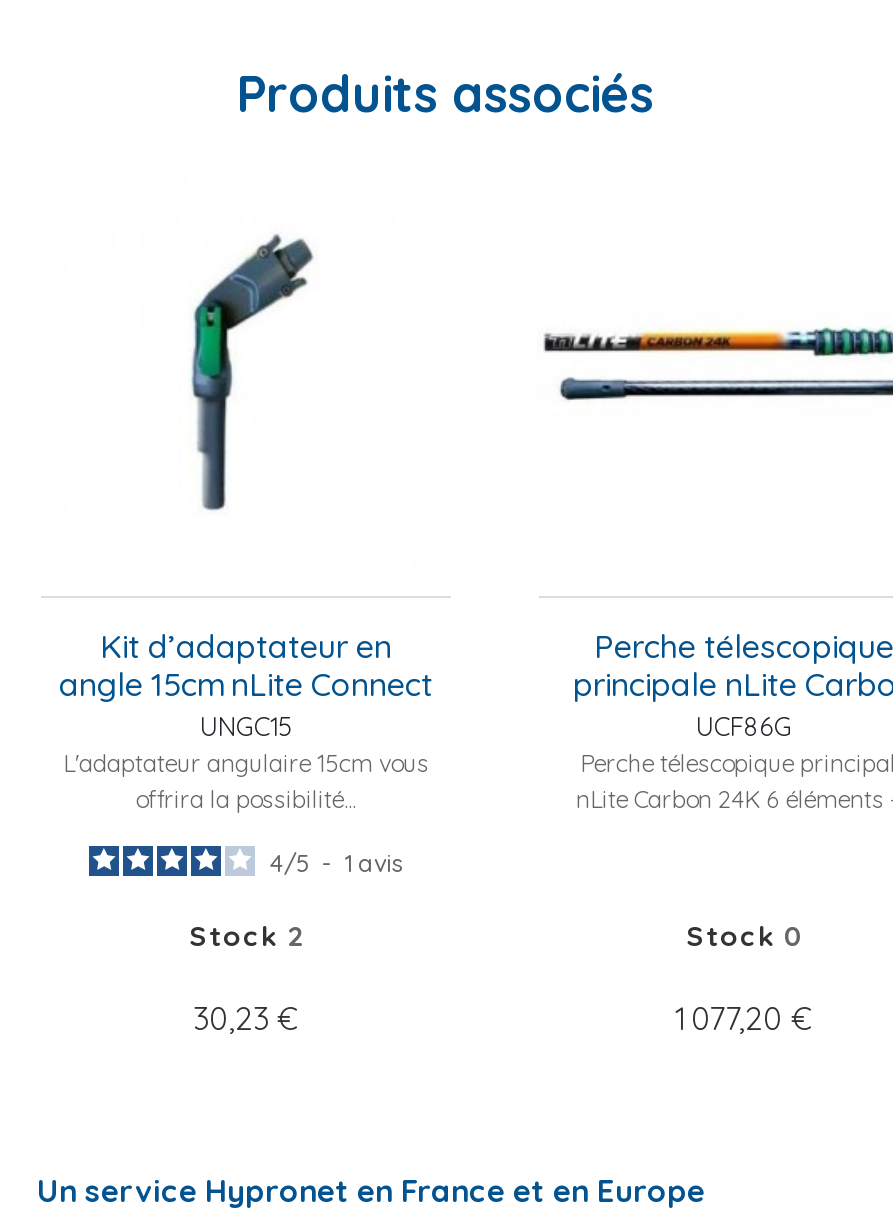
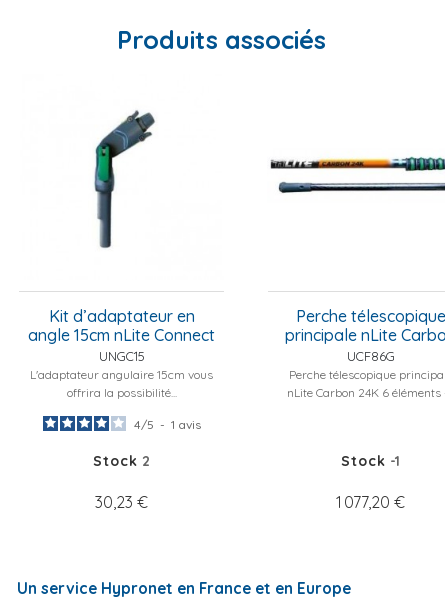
- Stock 0
+ Stock -1
